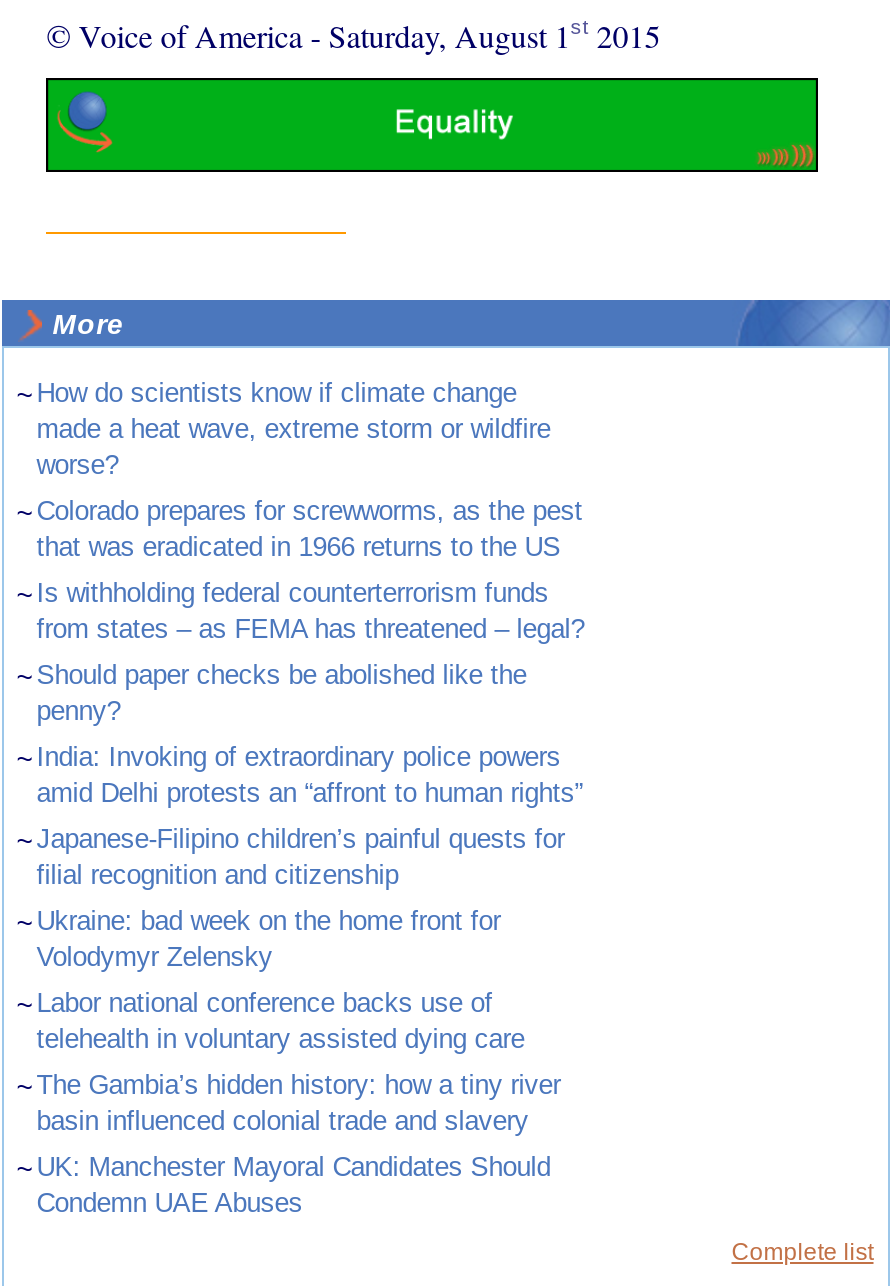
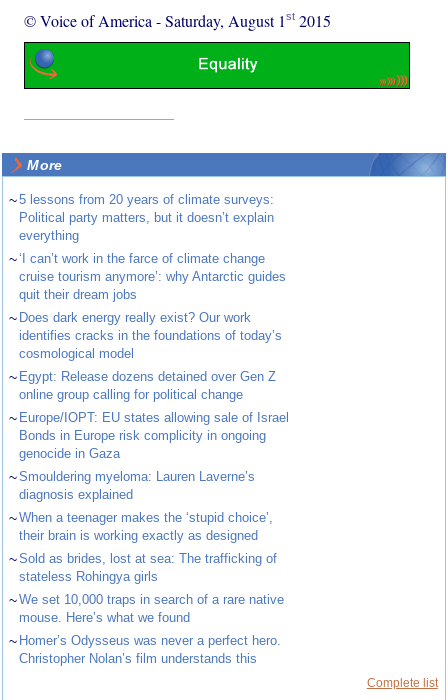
- ~ How do scientists know if climate change
- made a heat wave, extreme storm or wildfire
- worse?
+ ~ 5 lessons from 20 years of climate surveys:
+ Political party matters, but it doesn’t explain
+ everything

- ~ Colorado prepares for screwworms, as the pest
- that was eradicated in 1966 returns to the US
+ ~ ‘I can’t work in the farce of climate change
+ cruise tourism anymore’: why Antarctic guides
+ quit their dream jobs

- ~ Is withholding federal counterterrorism funds
- from states – as FEMA has threatened – legal?
+ ~ Does dark energy really exist? Our work
+ identifies cracks in the foundations of today’s
+ cosmological model

- ~ Should paper checks be abolished like the
- penny?
+ ~ Egypt: Release dozens detained over Gen Z
+ online group calling for political change

- ~ India: Invoking of extraordinary police powers
- amid Delhi protests an “affront to human rights”
+ ~ Europe/IOPT: EU states allowing sale of Israel
+ Bonds in Europe risk complicity in ongoing
+ genocide in Gaza

- ~ Japanese-Filipino children’s painful quests for
- filial recognition and citizenship
+ ~ Smouldering myeloma: Lauren Laverne’s
+ diagnosis explained

- ~ Ukraine: bad week on the home front for
- Volodymyr Zelensky
+ ~ When a teenager makes the ‘stupid choice’,
+ their brain is working exactly as designed

- ~ Labor national conference backs use of
- telehealth in voluntary assisted dying care
+ ~ Sold as brides, lost at sea: The trafficking of
+ stateless Rohingya girls

- ~ The Gambia’s hidden history: how a tiny river
- basin influenced colonial trade and slavery
+ ~ We set 10,000 traps in search of a rare native
+ mouse. Here’s what we found

- ~ UK: Manchester Mayoral Candidates Should
- Condemn UAE Abuses
+ ~ Homer’s Odysseus was never a perfect hero.
+ Christopher Nolan’s film understands this
